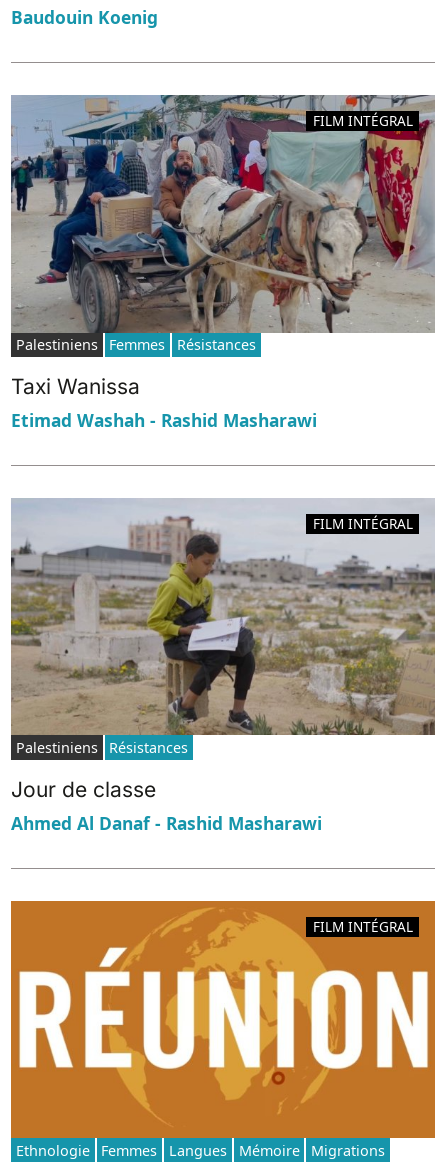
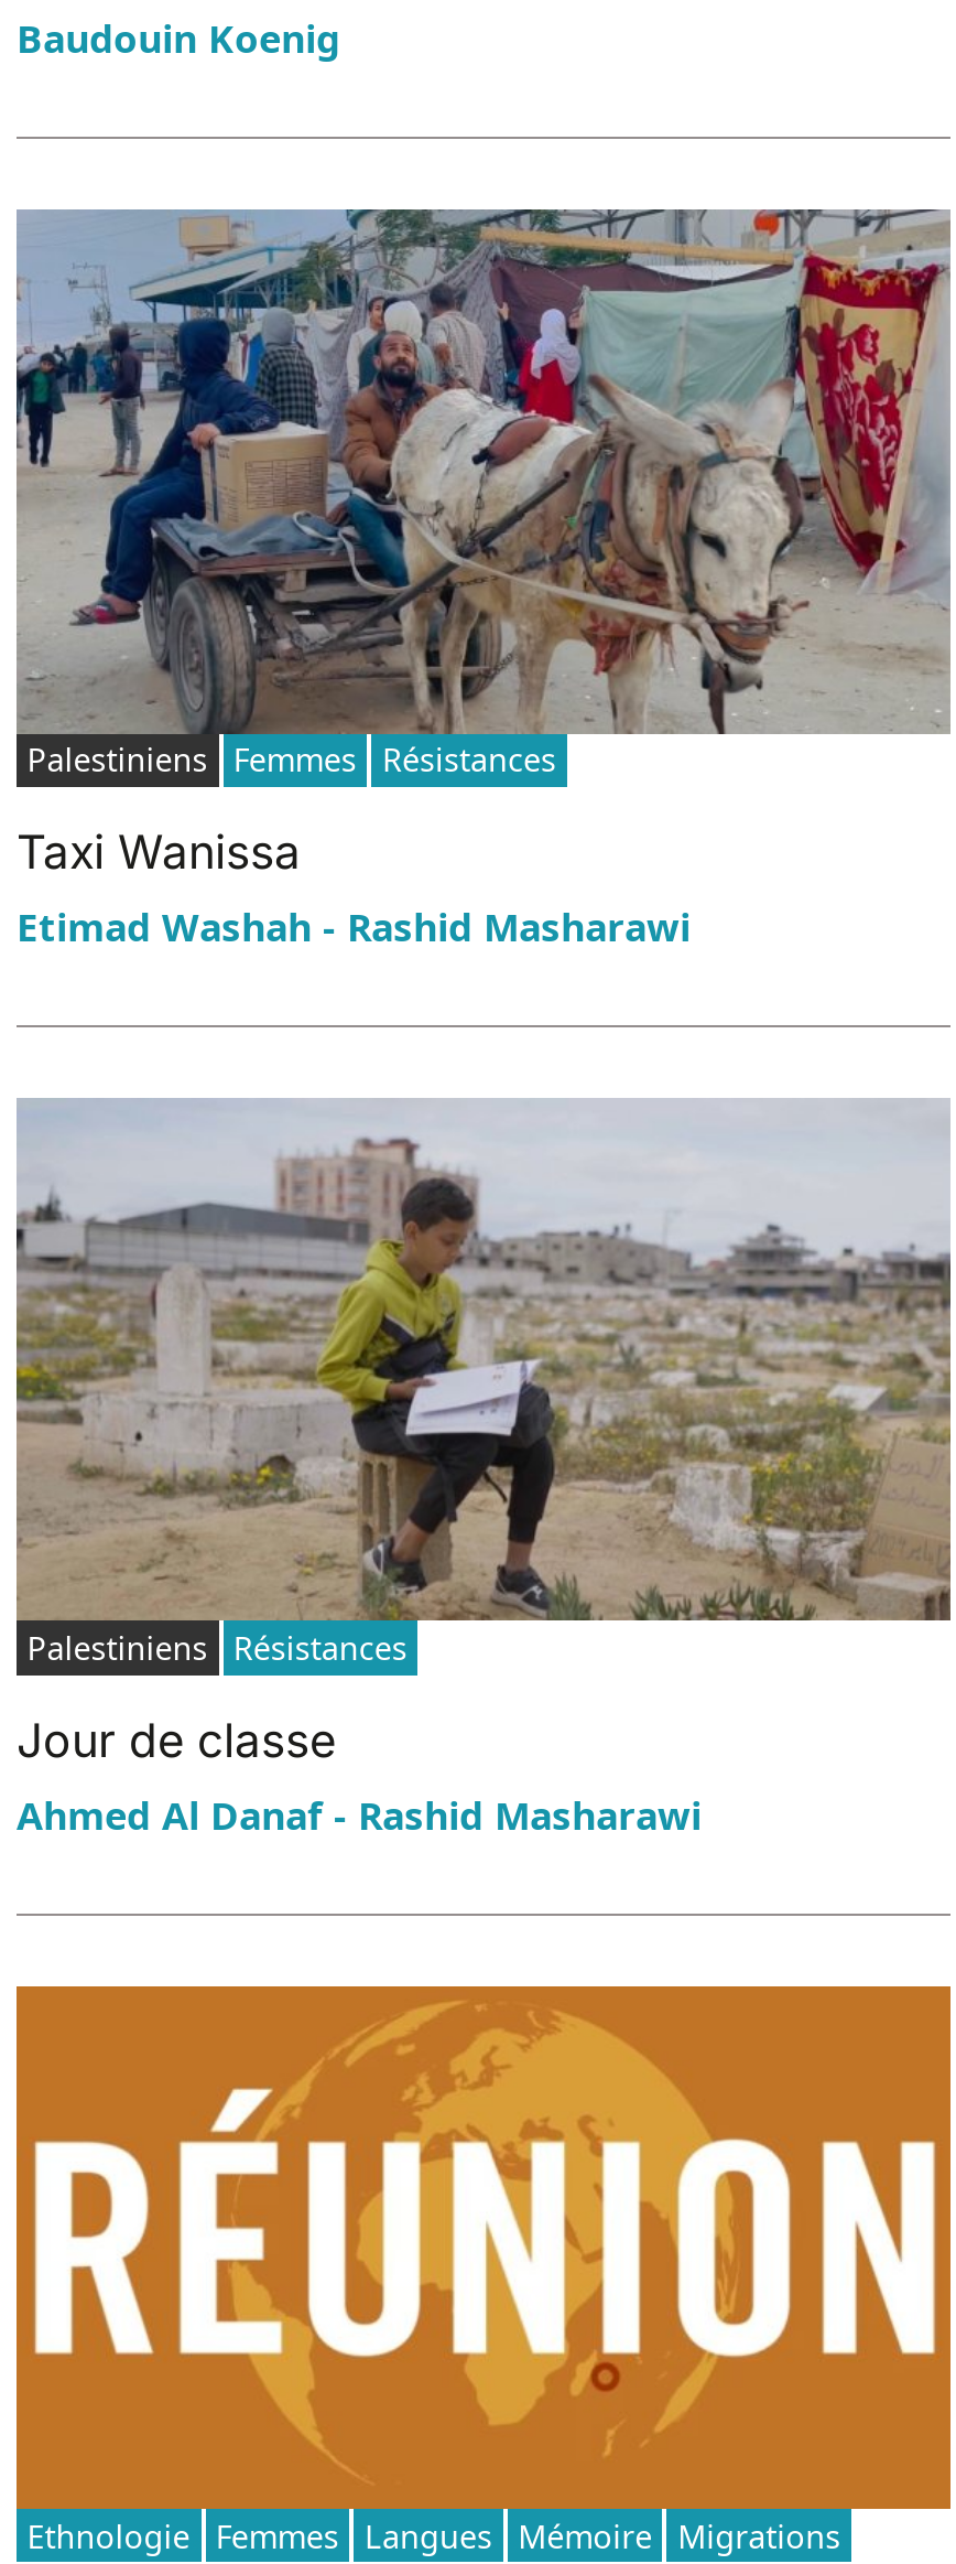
- FILM INTÉGRAL

- FILM INTÉGRAL

- FILM INTÉGRAL
